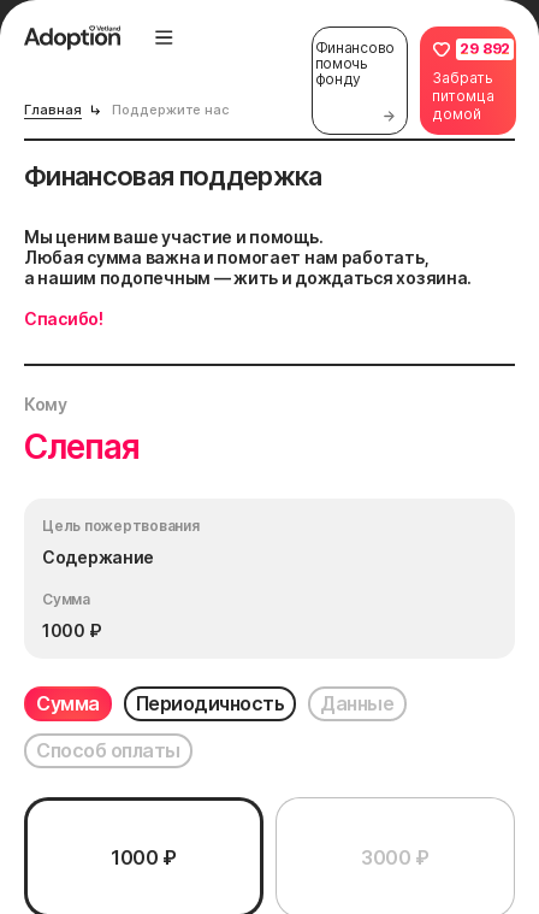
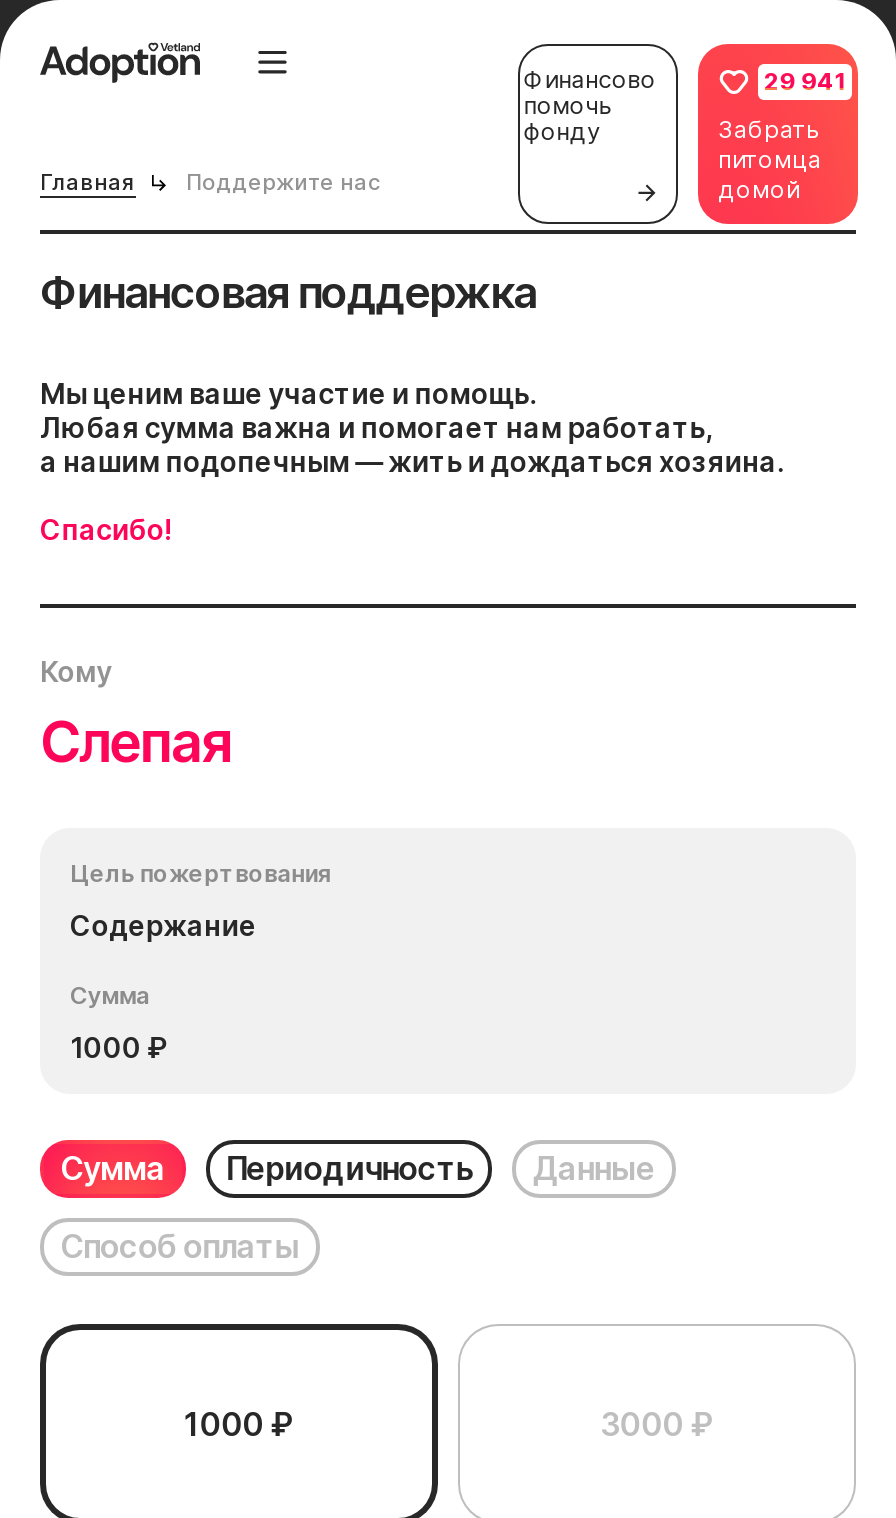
- 29 892
+ 29 941
